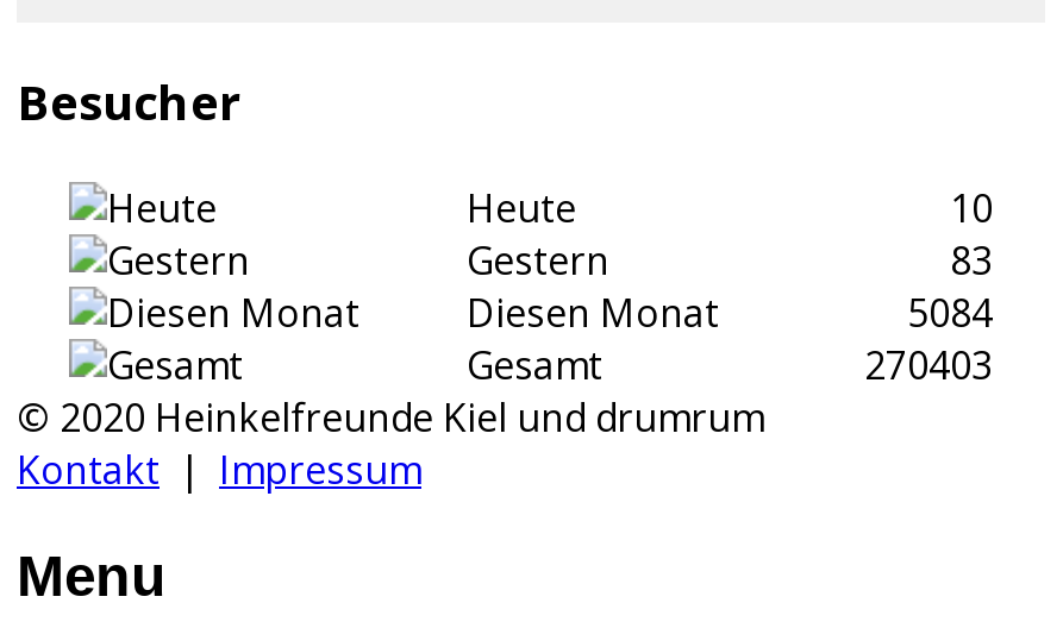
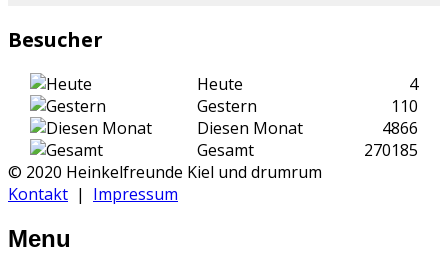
- 10
+ 4

- 83
+ 110

- 5084
+ 4866

- 270403
+ 270185
